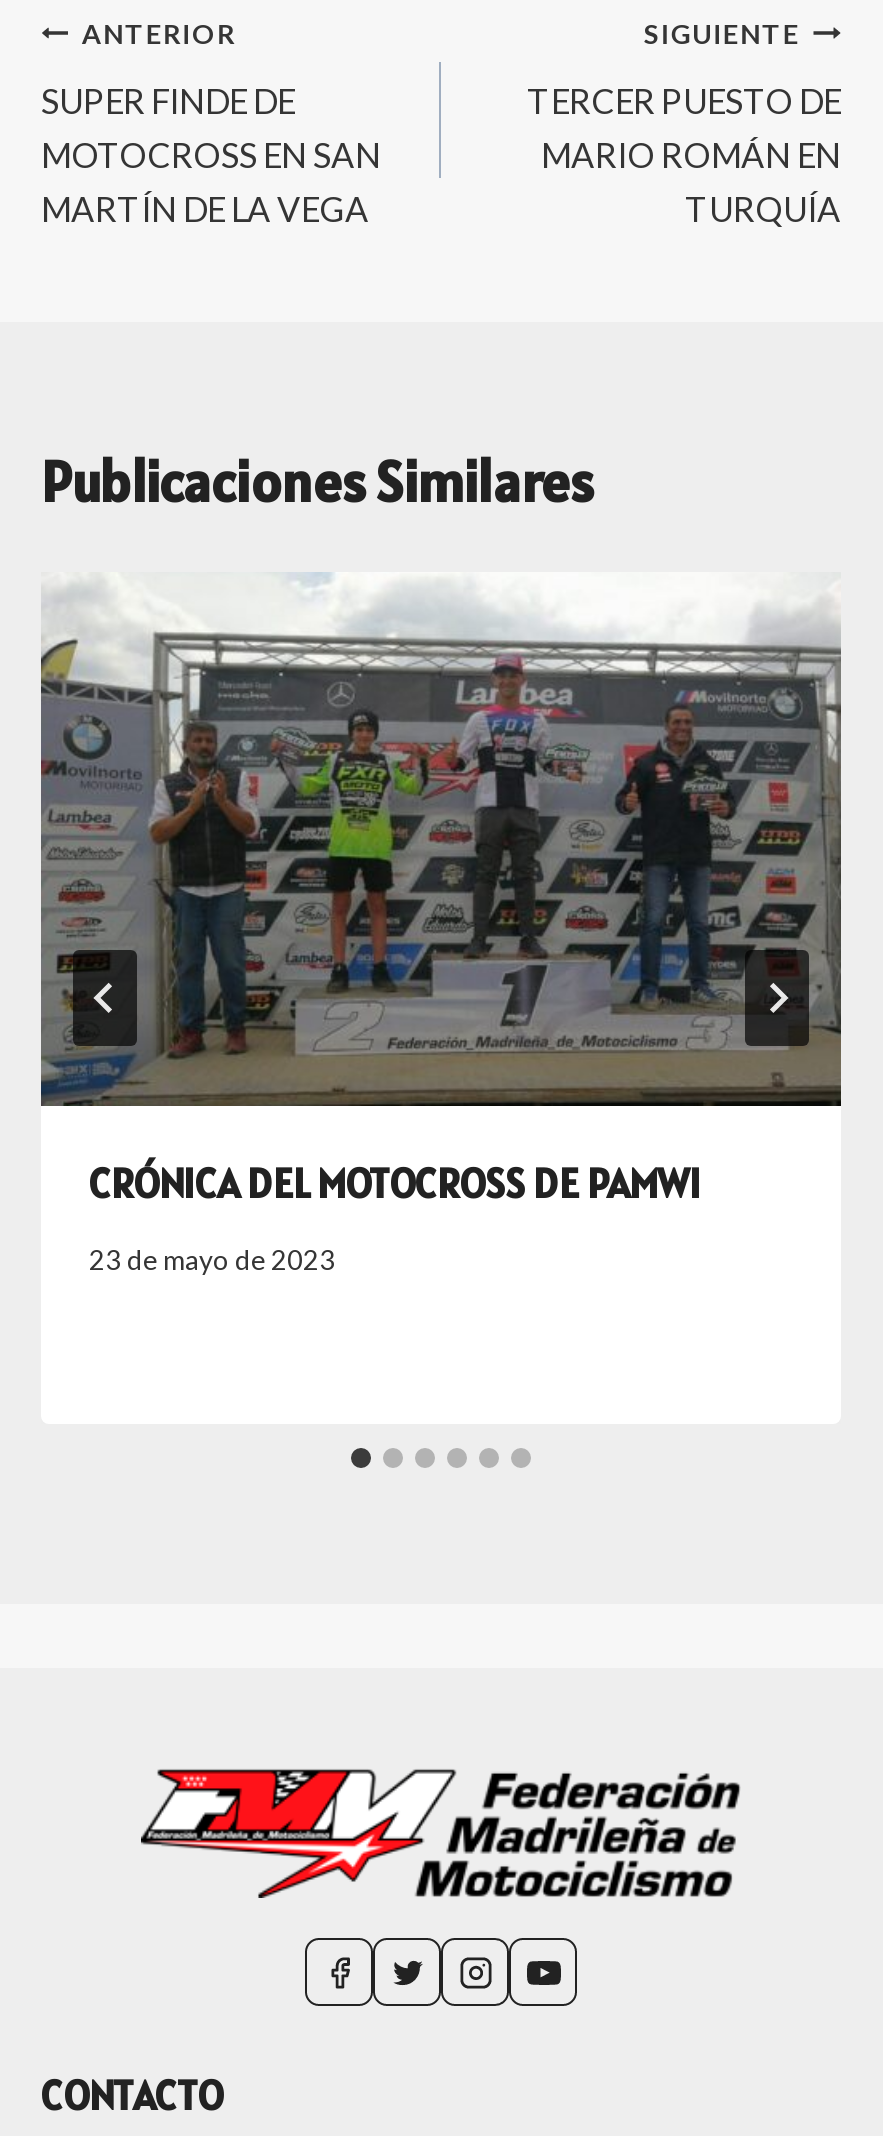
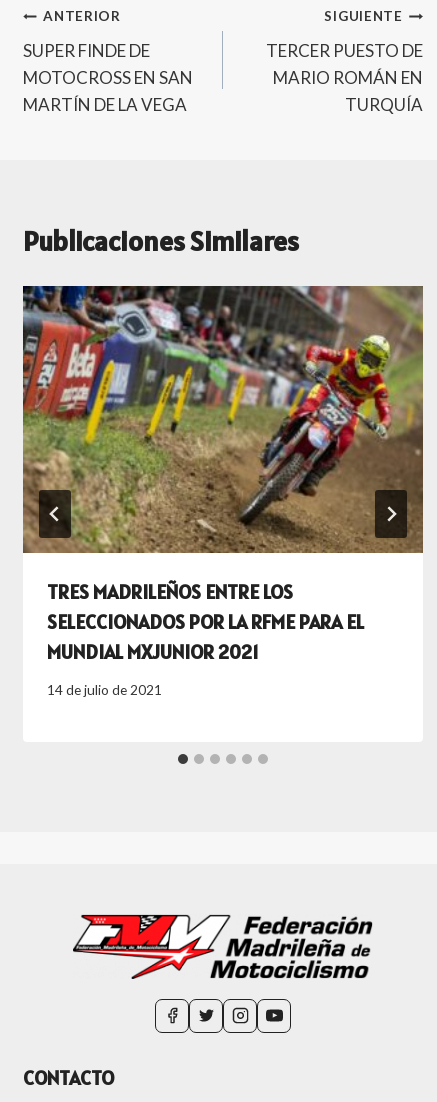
- [image]
- CRÓNICA DEL MOTOCROSS DE PAMWI
+ [image]
+ TRES MADRILEÑOS ENTRE LOS
+ SELECCIONADOS POR LA RFME PARA EL
+ MUNDIAL MXJUNIOR 2021

- 23 de mayo de 2023
+ 14 de julio de 2021
